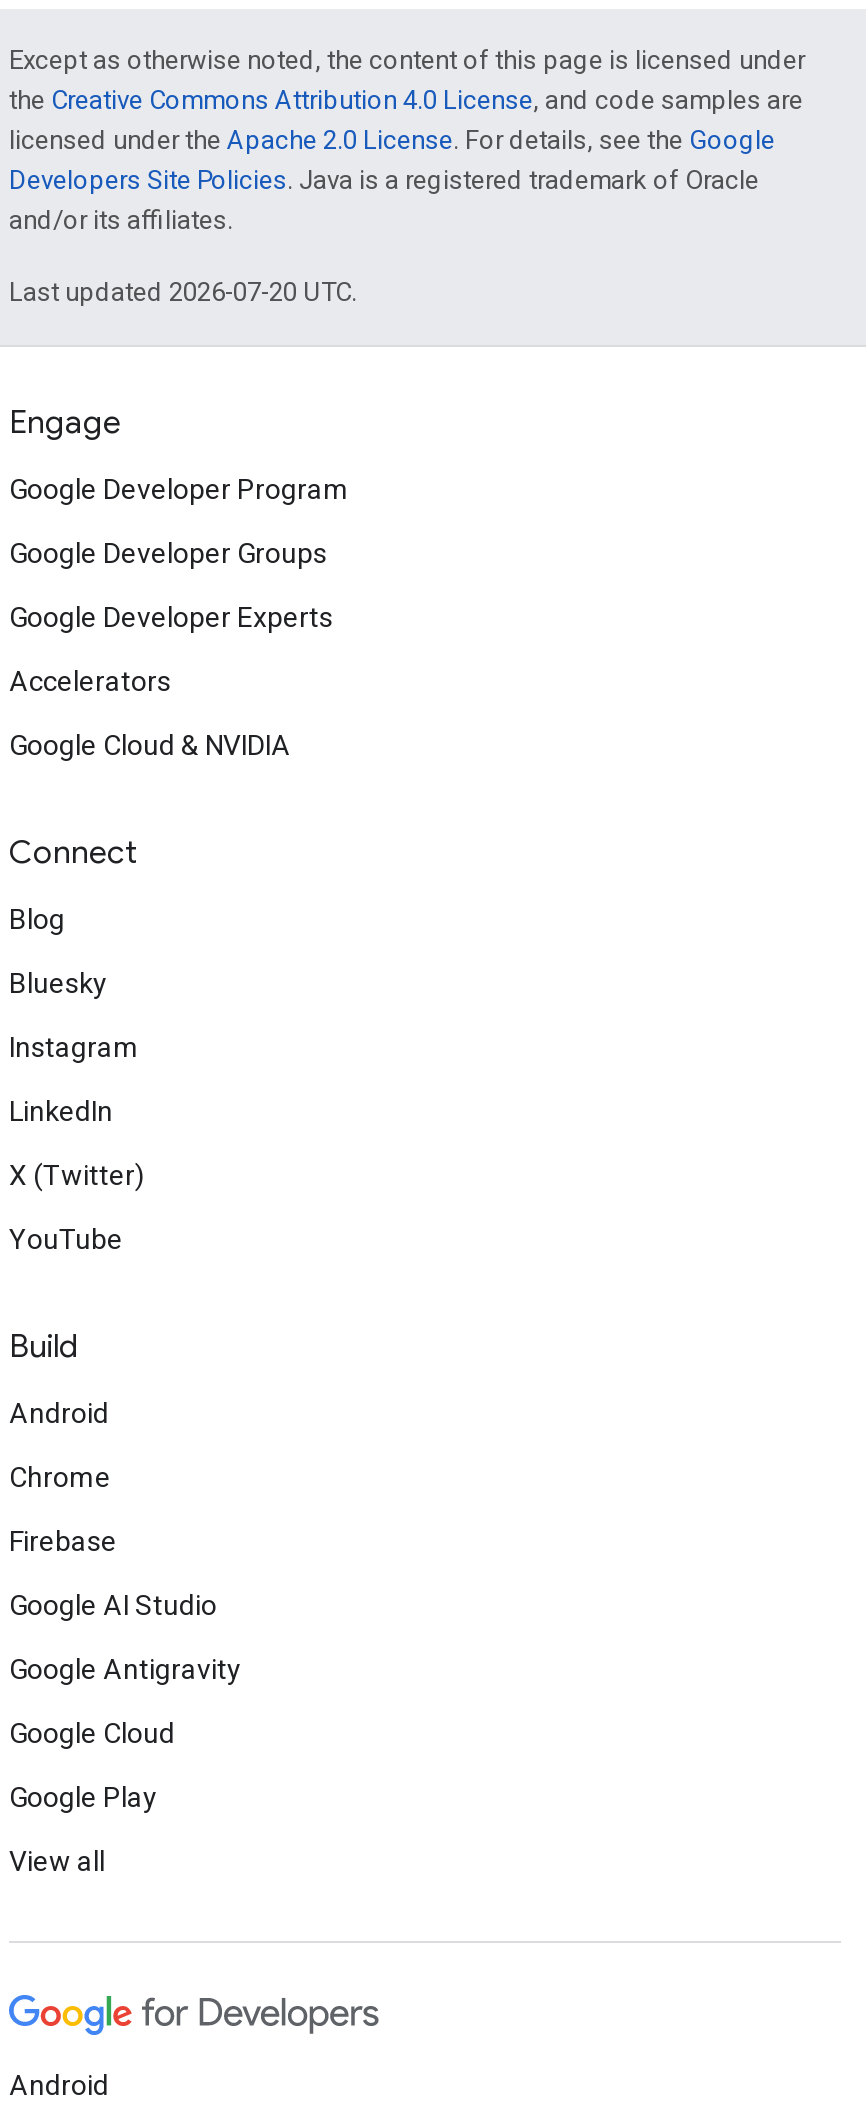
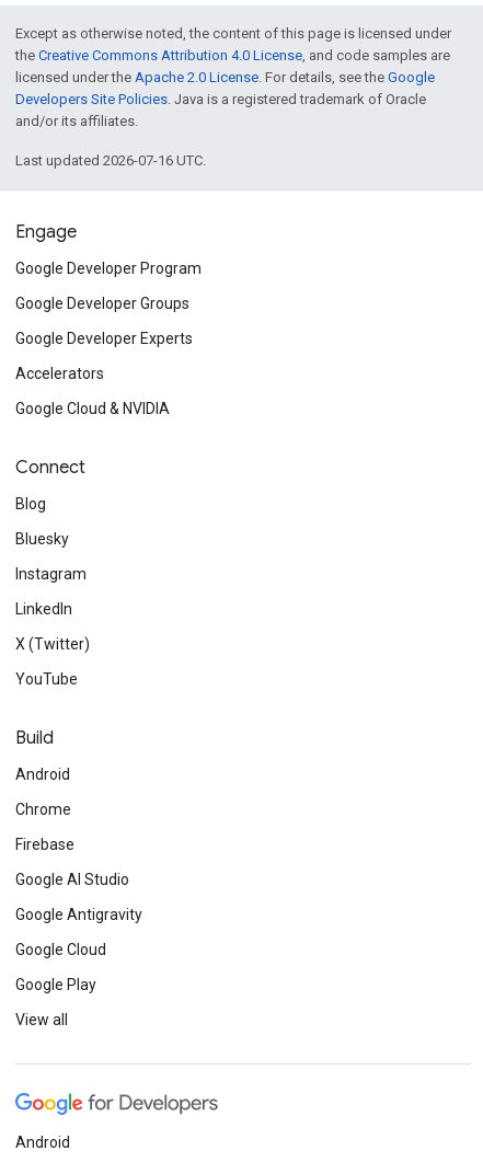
- Last updated 2026-07-20 UTC.
+ Last updated 2026-07-16 UTC.
